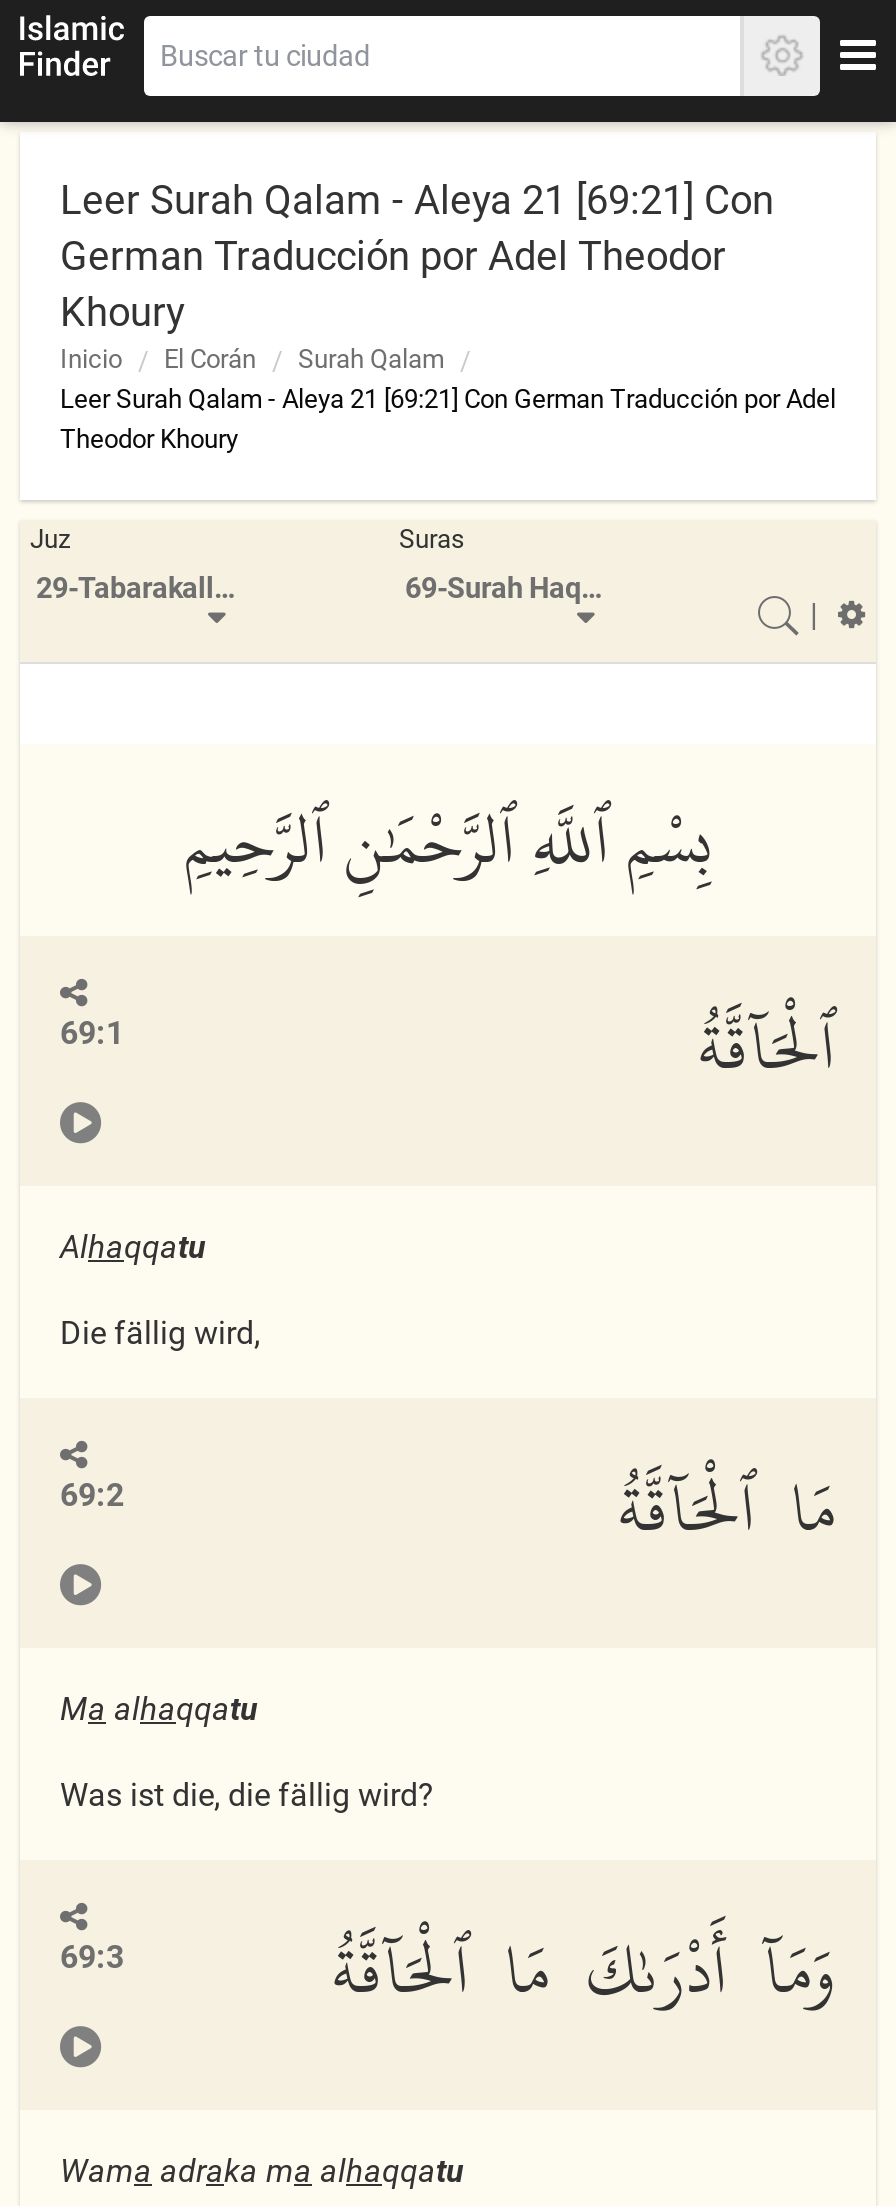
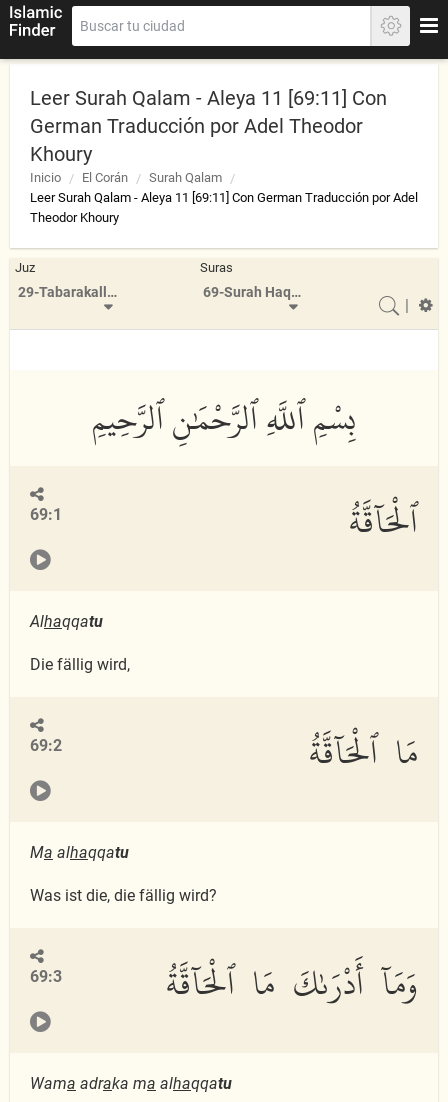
- Leer Surah Qalam - Aleya 21 [69:21] Con
+ Leer Surah Qalam - Aleya 11 [69:11] Con

- Leer Surah Qalam - Aleya 21 [69:21] Con German Traducción por Adel
+ Leer Surah Qalam - Aleya 11 [69:11] Con German Traducción por Adel
